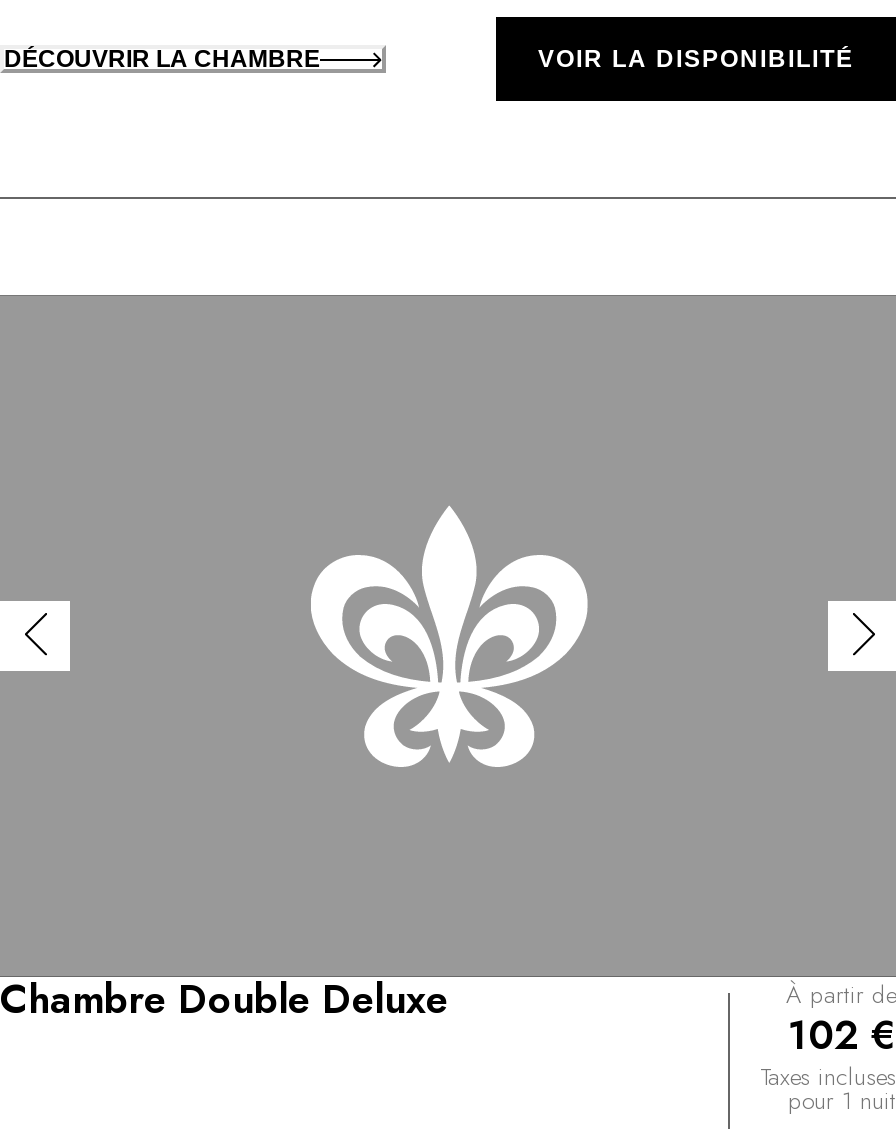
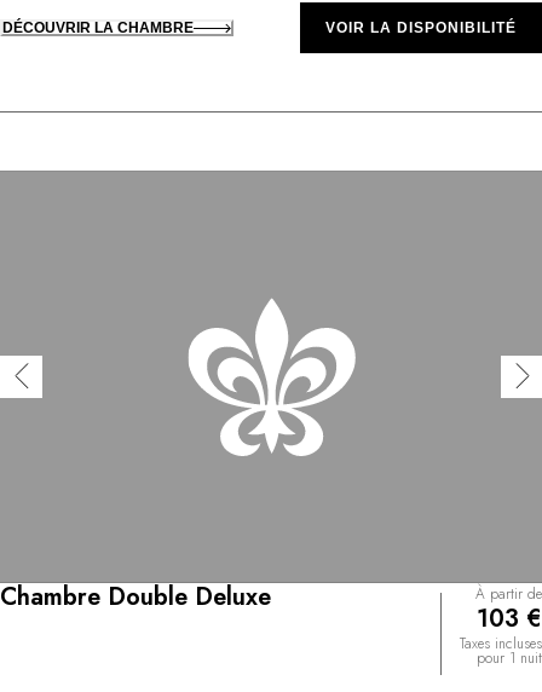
- 102 €
+ 103 €
